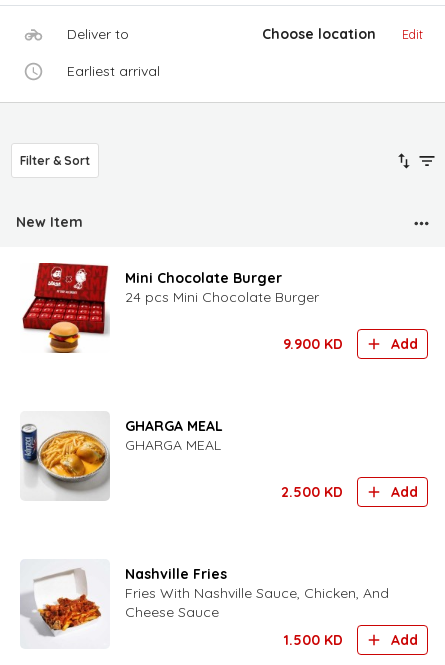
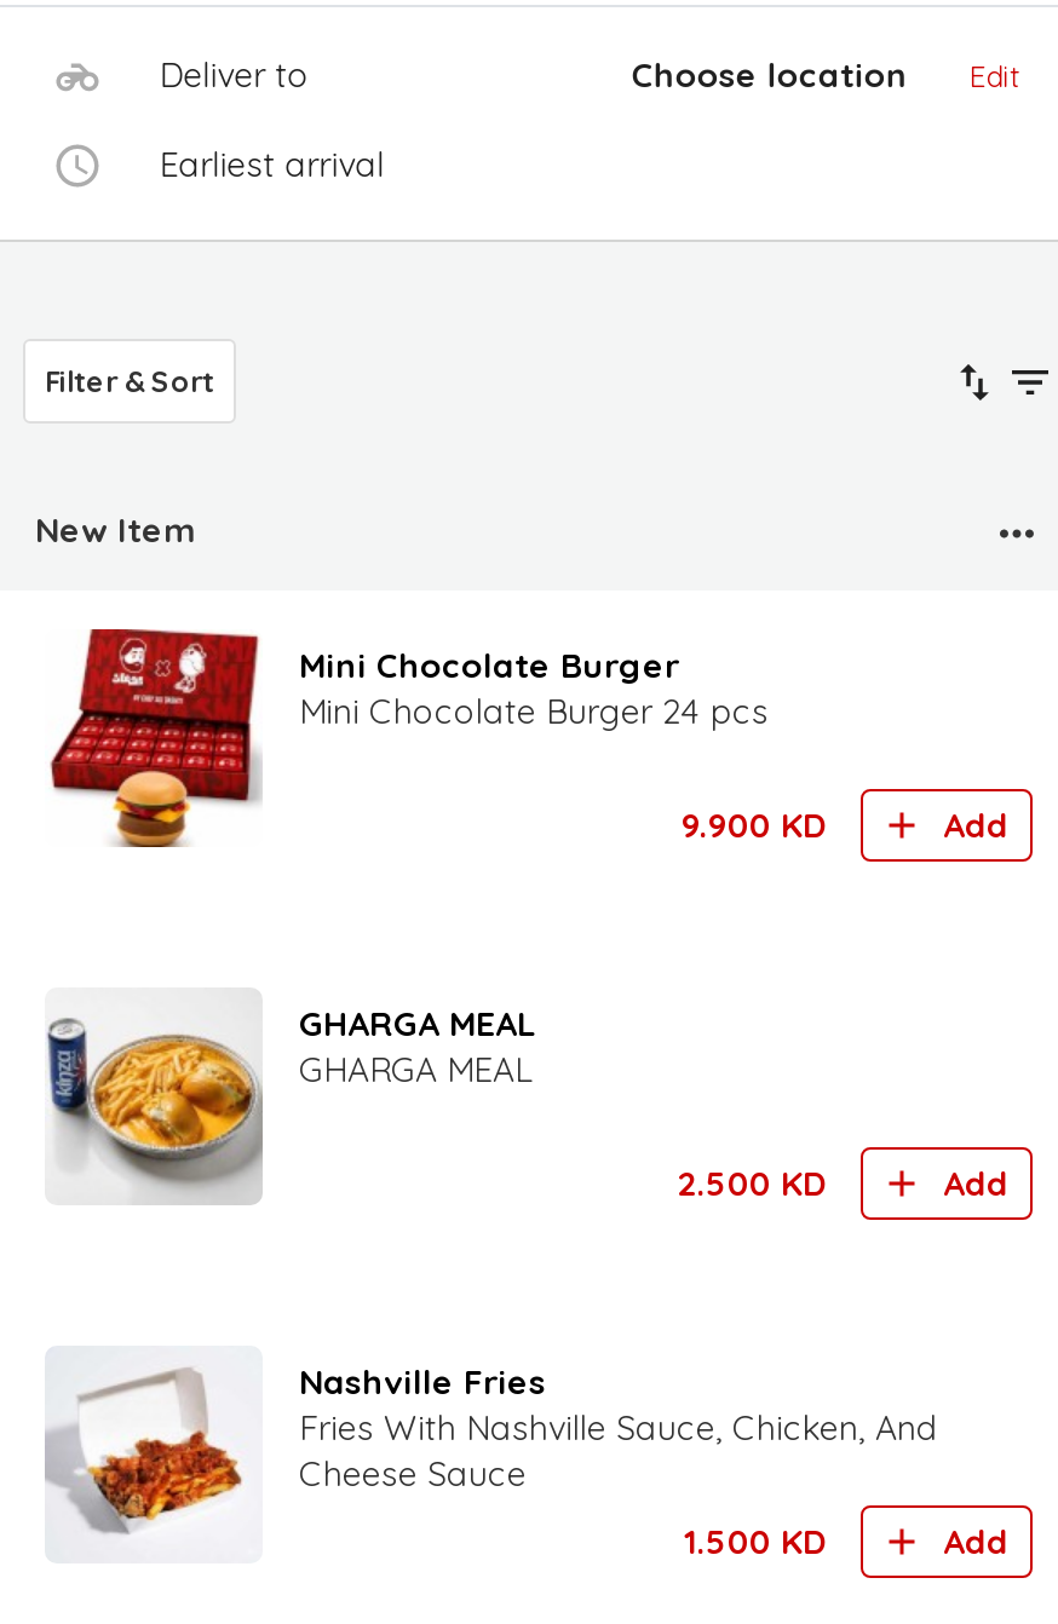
- 24 pcs Mini Chocolate Burger
+ Mini Chocolate Burger 24 pcs
